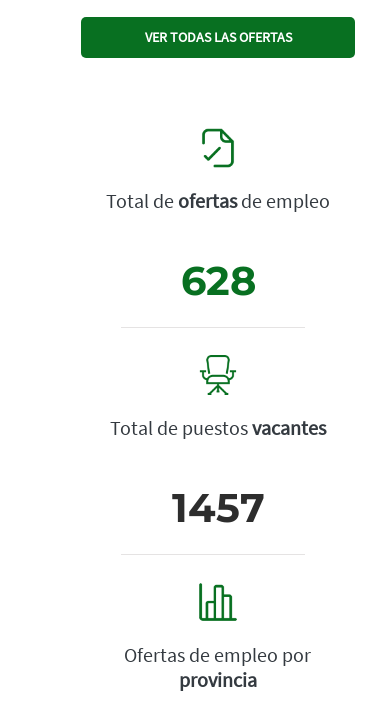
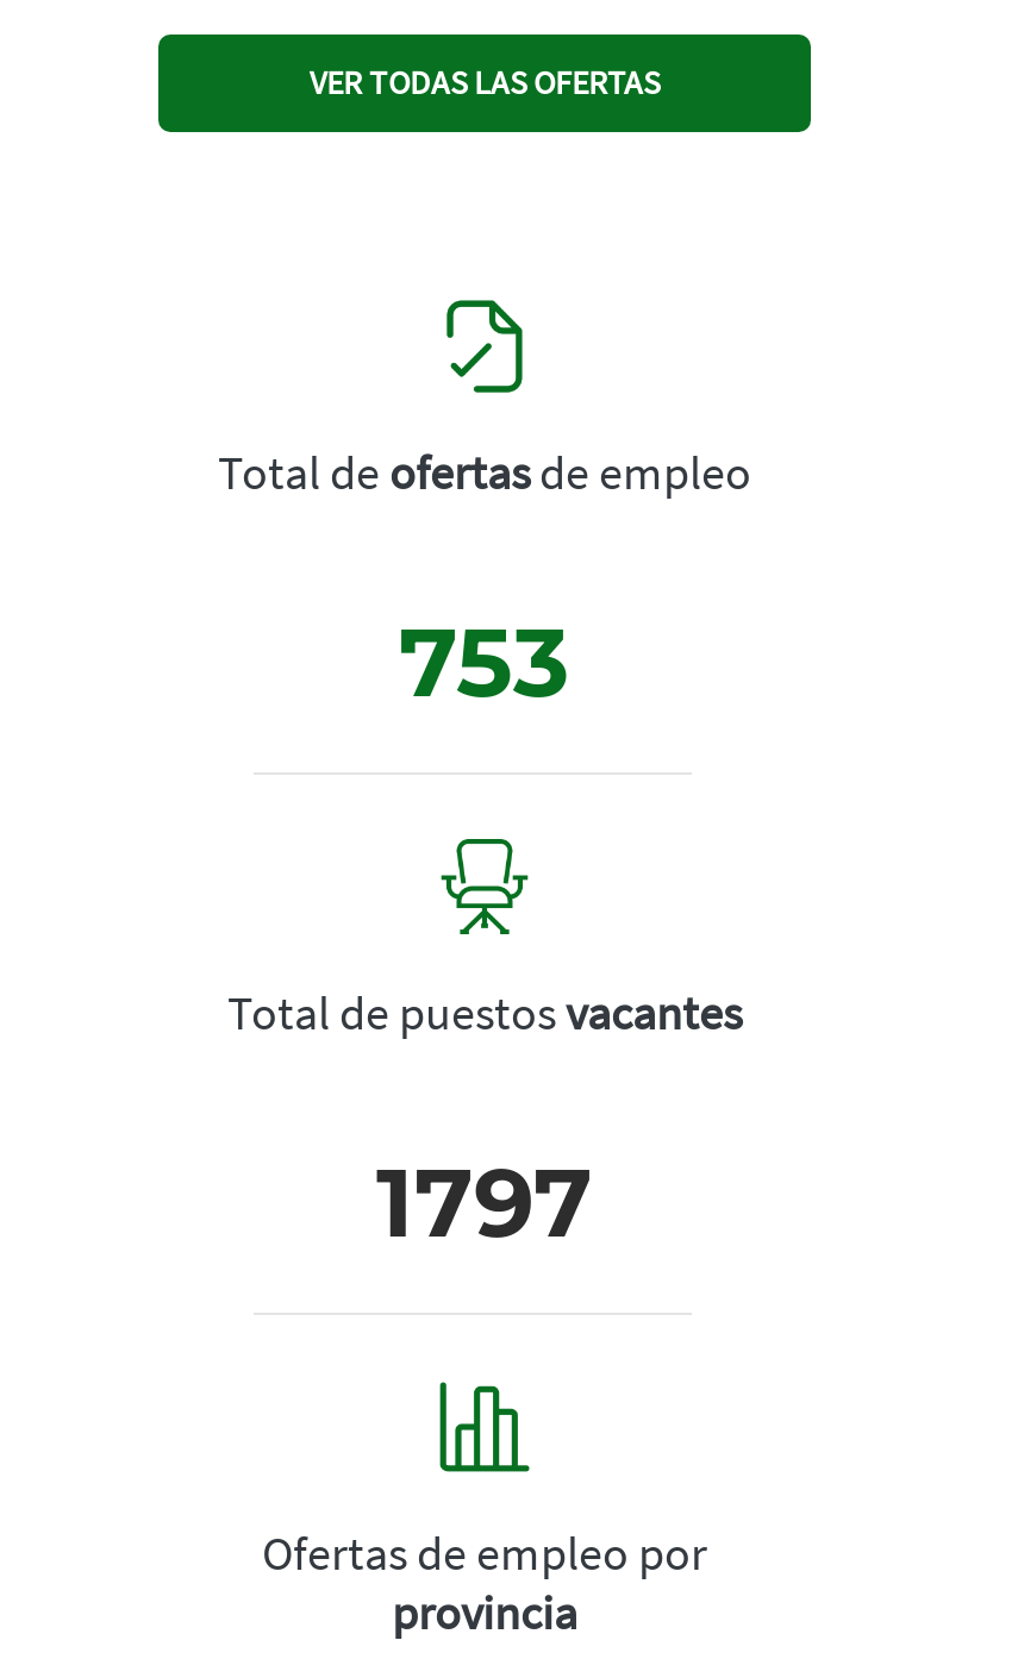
- 628
+ 753

- 1457
+ 1797
